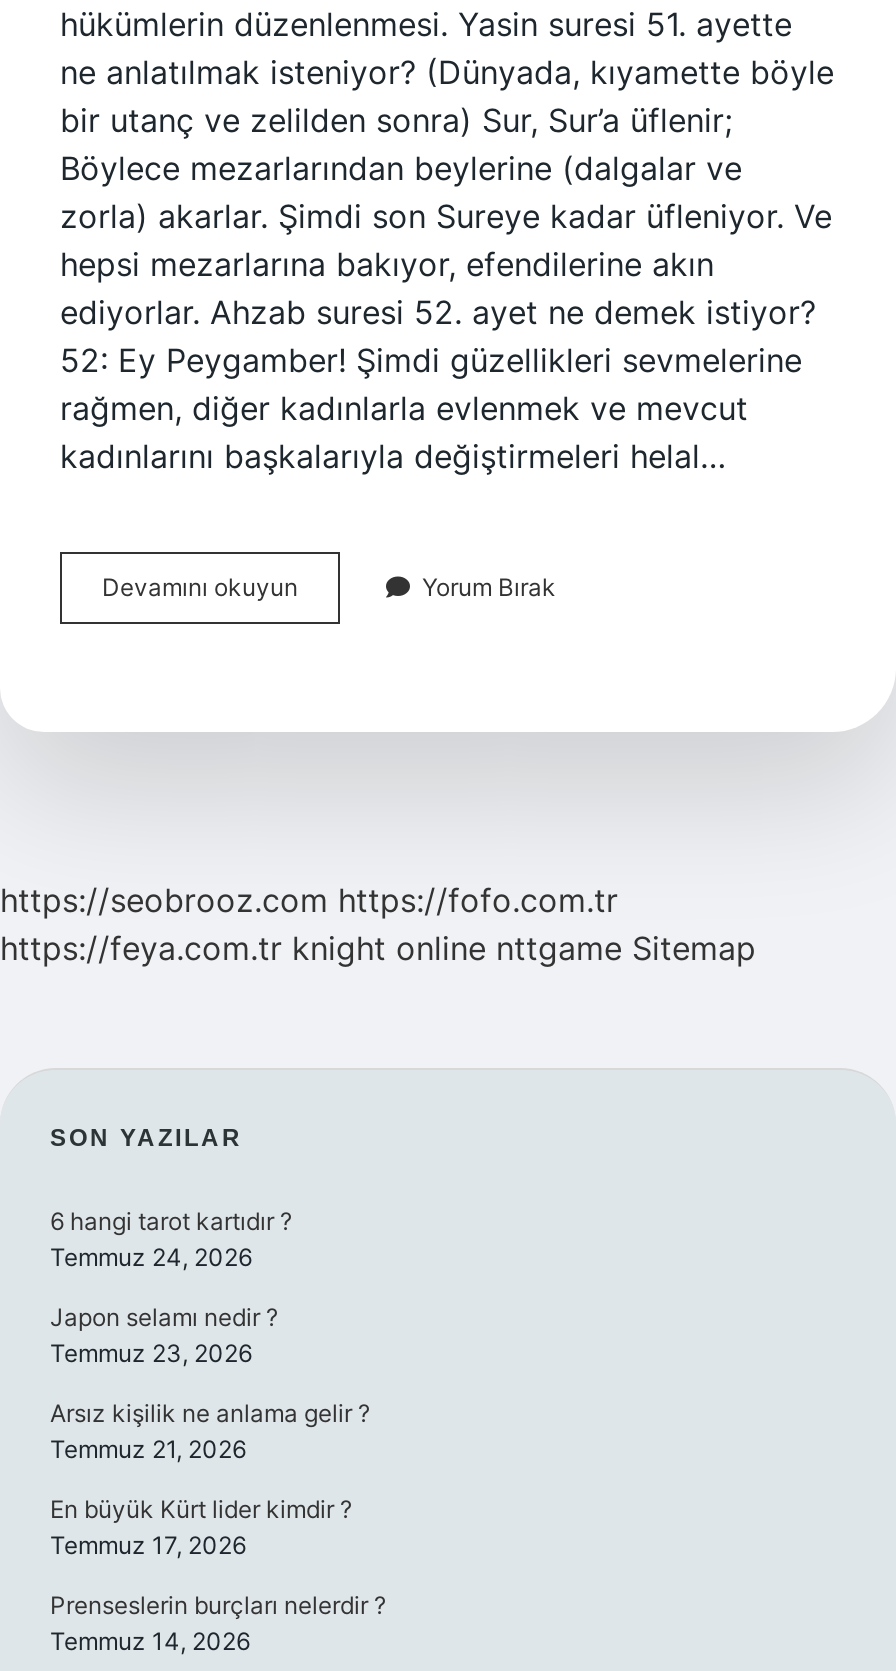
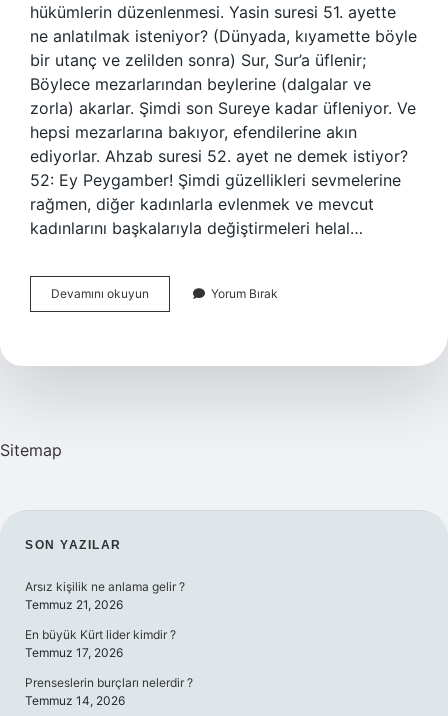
- https://seobrooz.com https://fofo.com.tr
- https://feya.com.tr knight online nttgame Sitemap
+ Sitemap

- 6 hangi tarot kartıdır ?
- Temmuz 24, 2026
- Japon selamı nedir ?
- Temmuz 23, 2026
